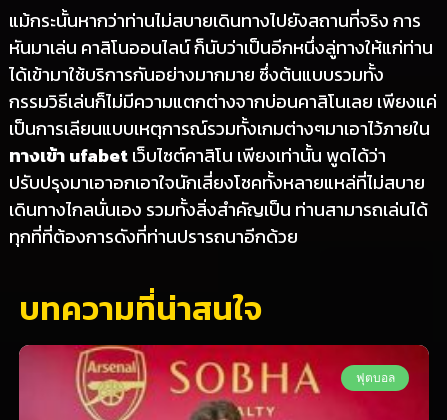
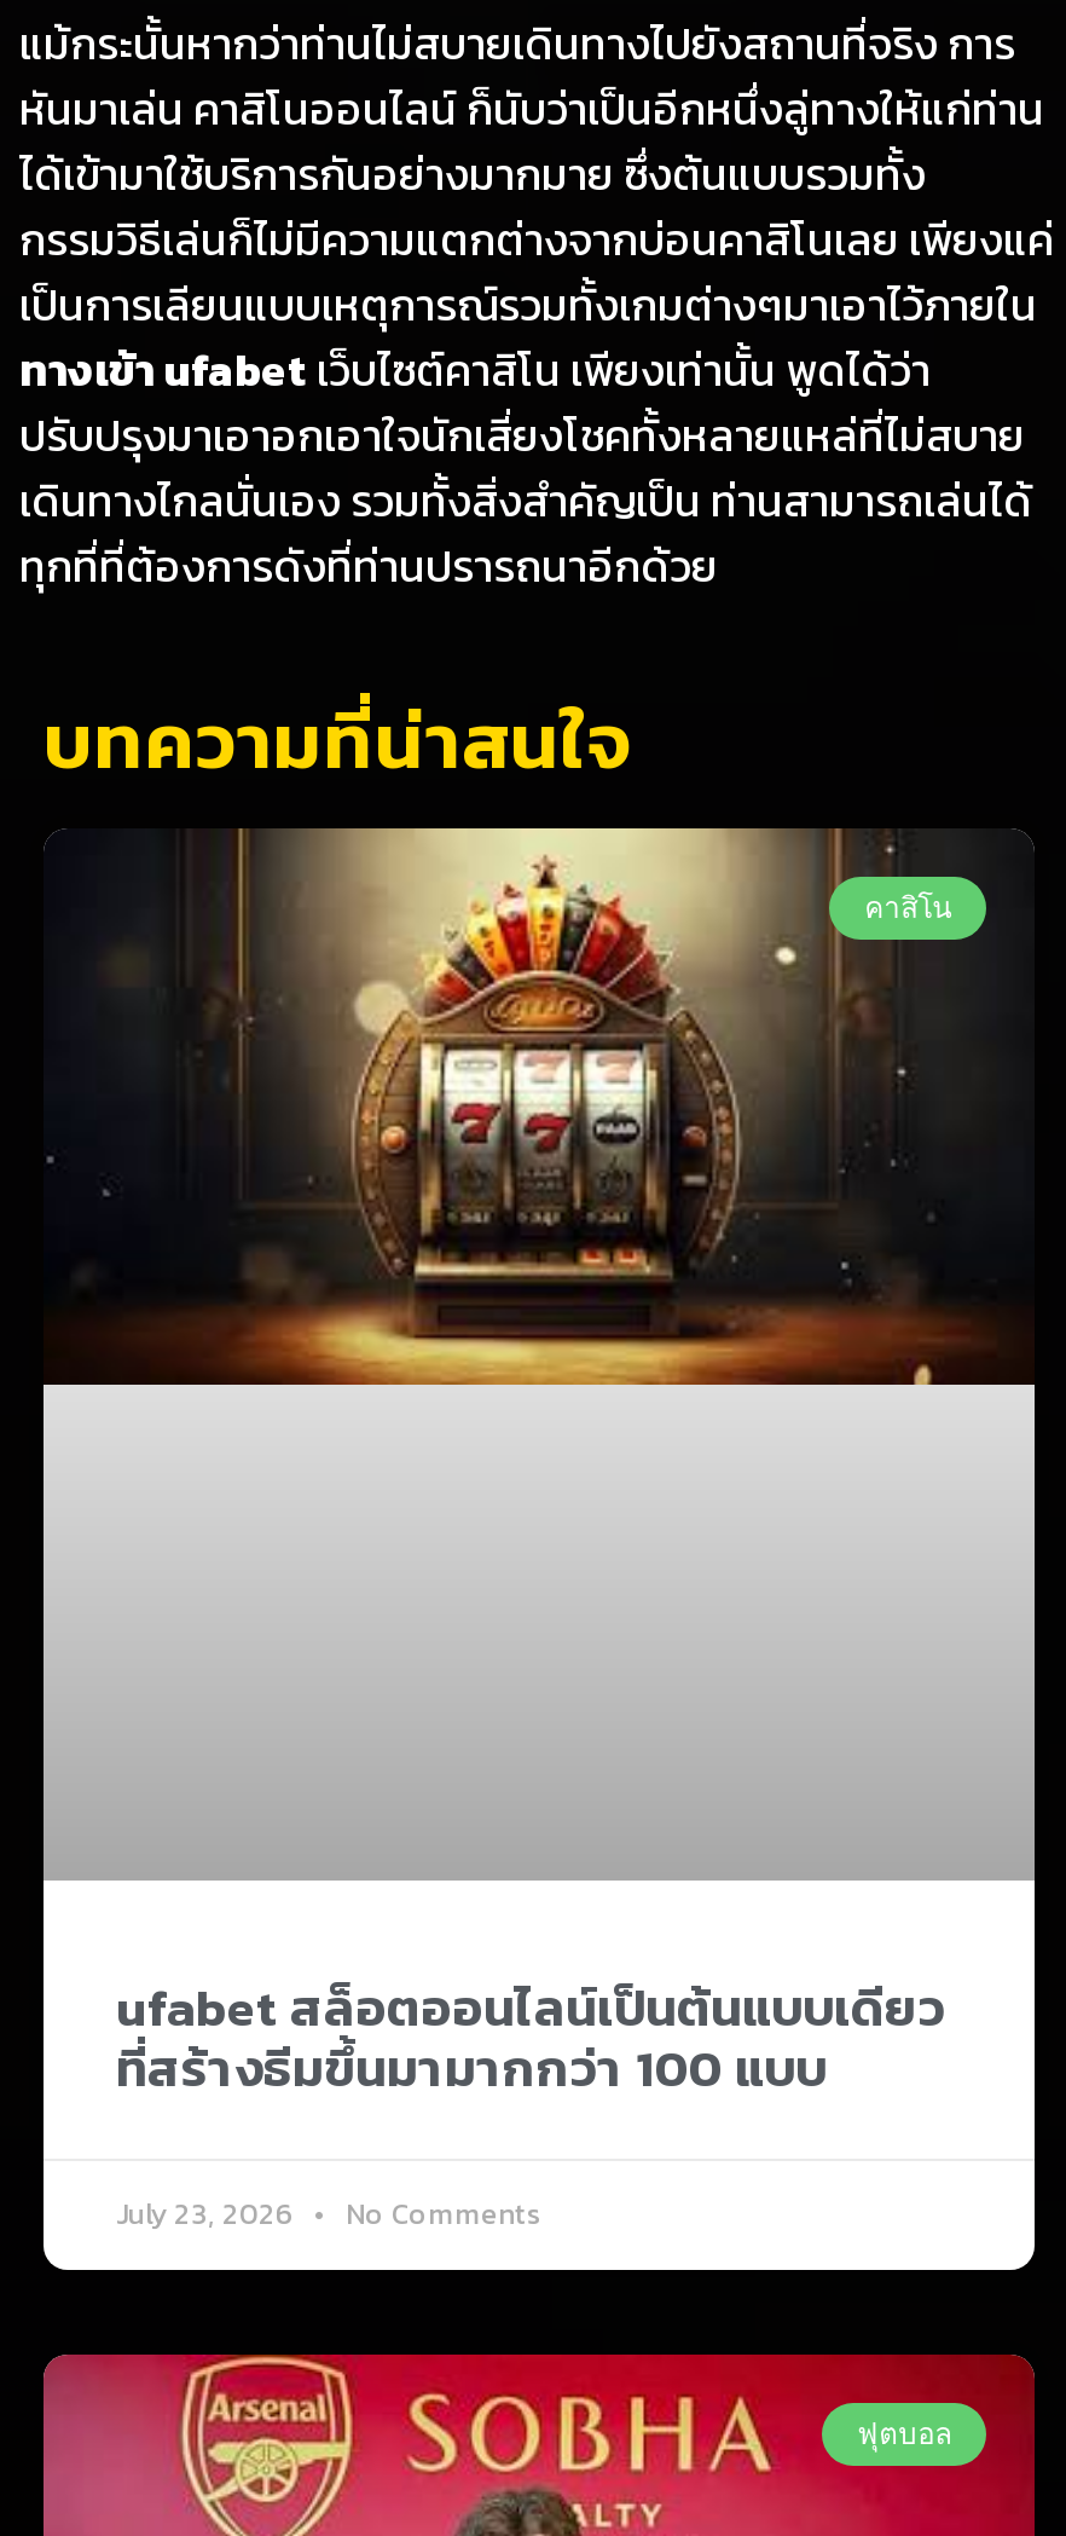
+ [image]
+ คาสิโน

+ ufabet สล็อตออนไลน์เป็นต้นแบบเดียว
+ ที่สร้างธีมขึ้นมามากกว่า 100 แบบ
+ July 23, 2026
+ No Comments
